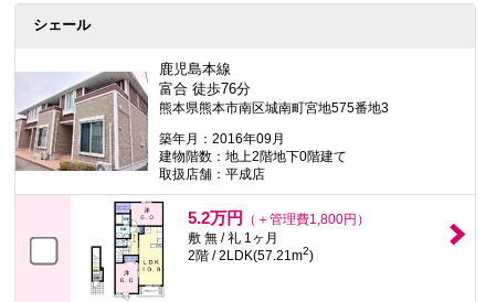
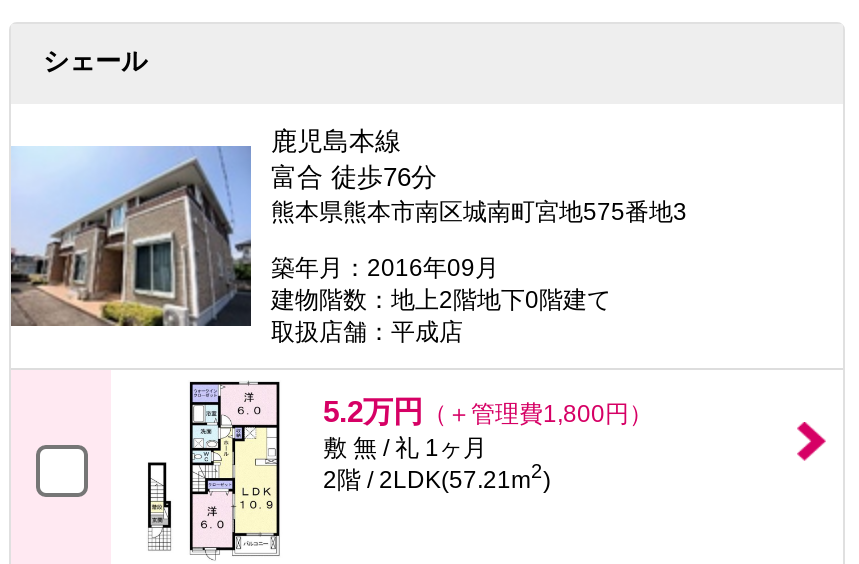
- [image]
+ [image]
